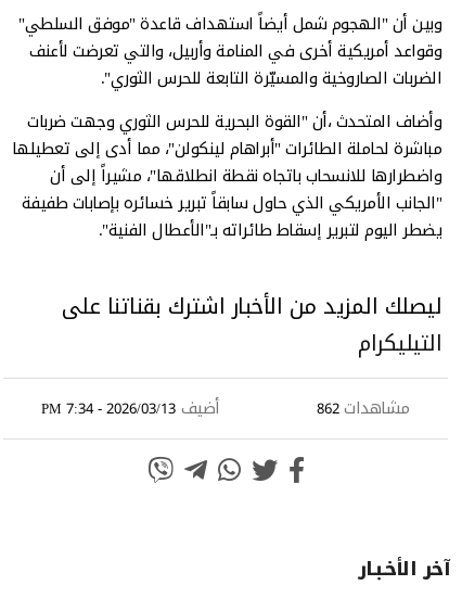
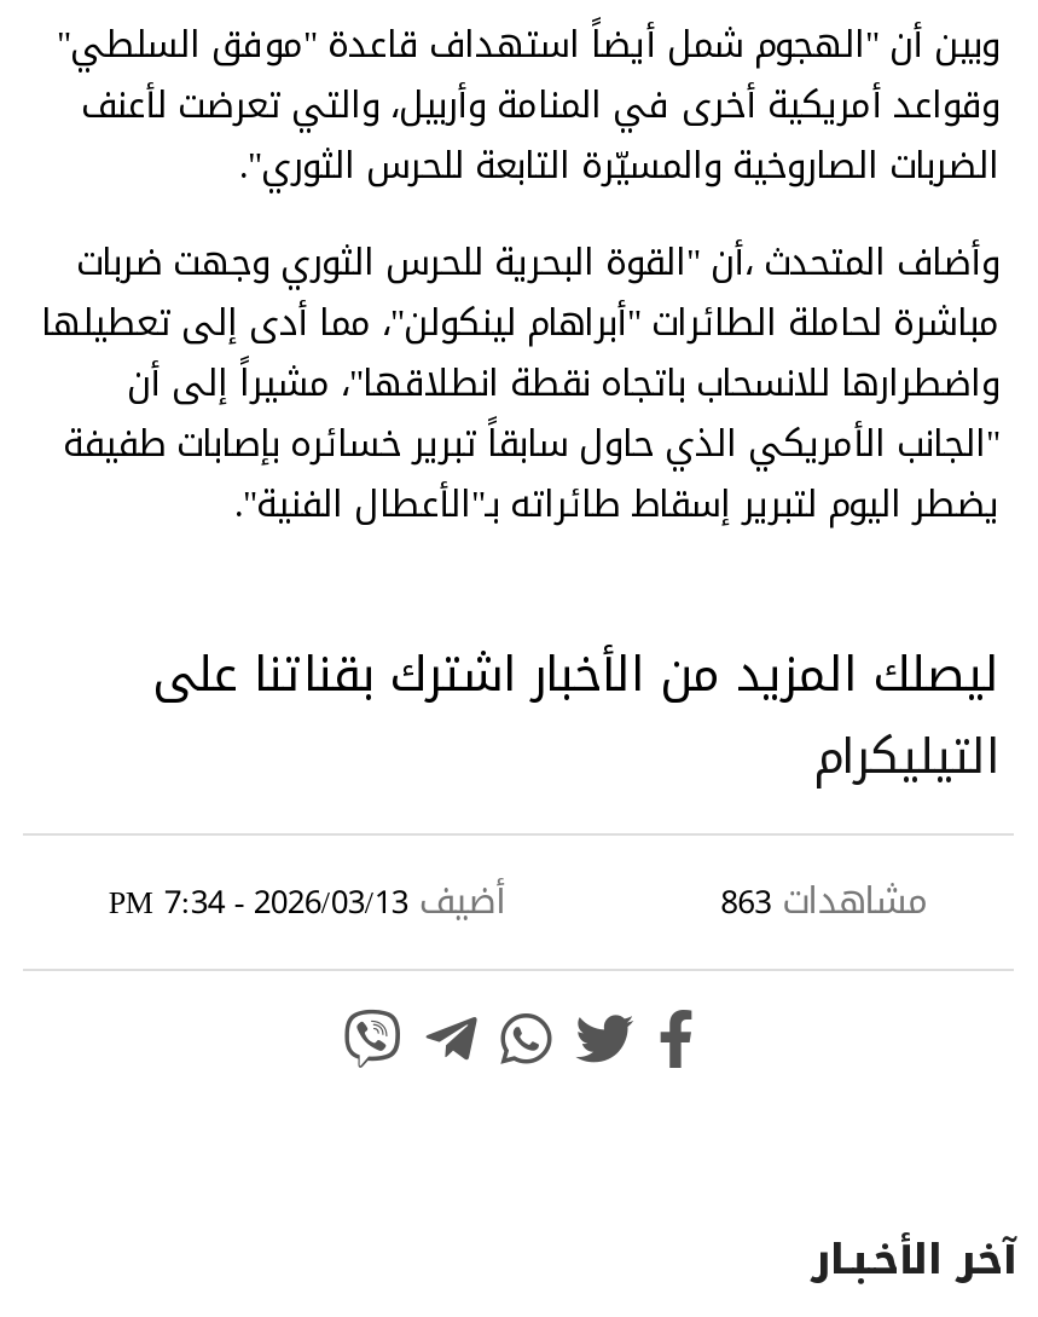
- مشاهدات 862
+ مشاهدات 863
